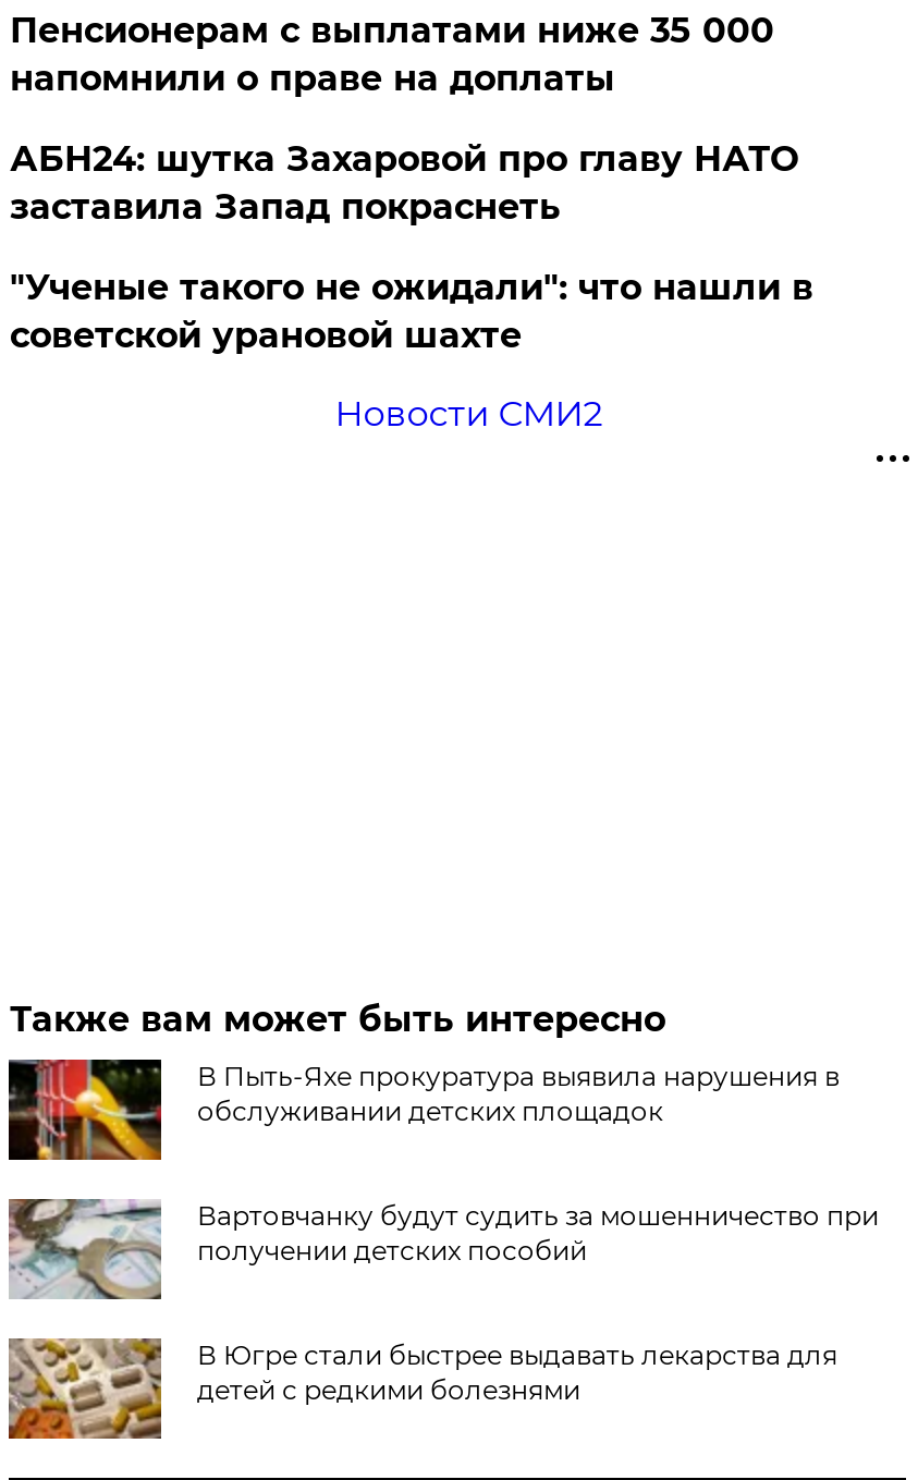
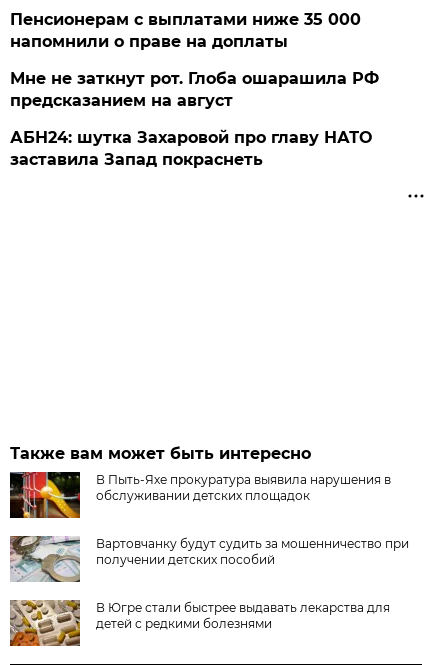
+ Мне не заткнут рот. Глоба ошарашила РФ
+ предсказанием на август

moved down: АБН24: шутка Захаровой про главу НАТО | заставила Запад покраснеть

- "Ученые такого не ожидали": что нашли в
- советской урановой шахте
- Новости СМИ2
